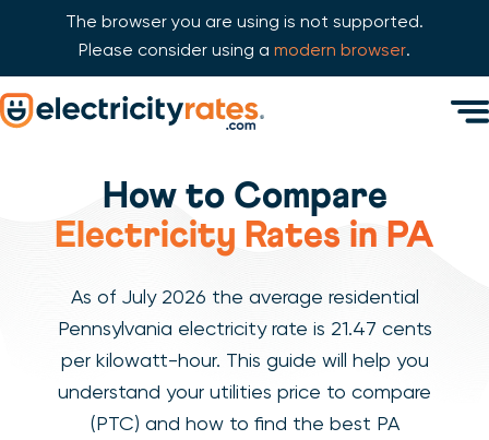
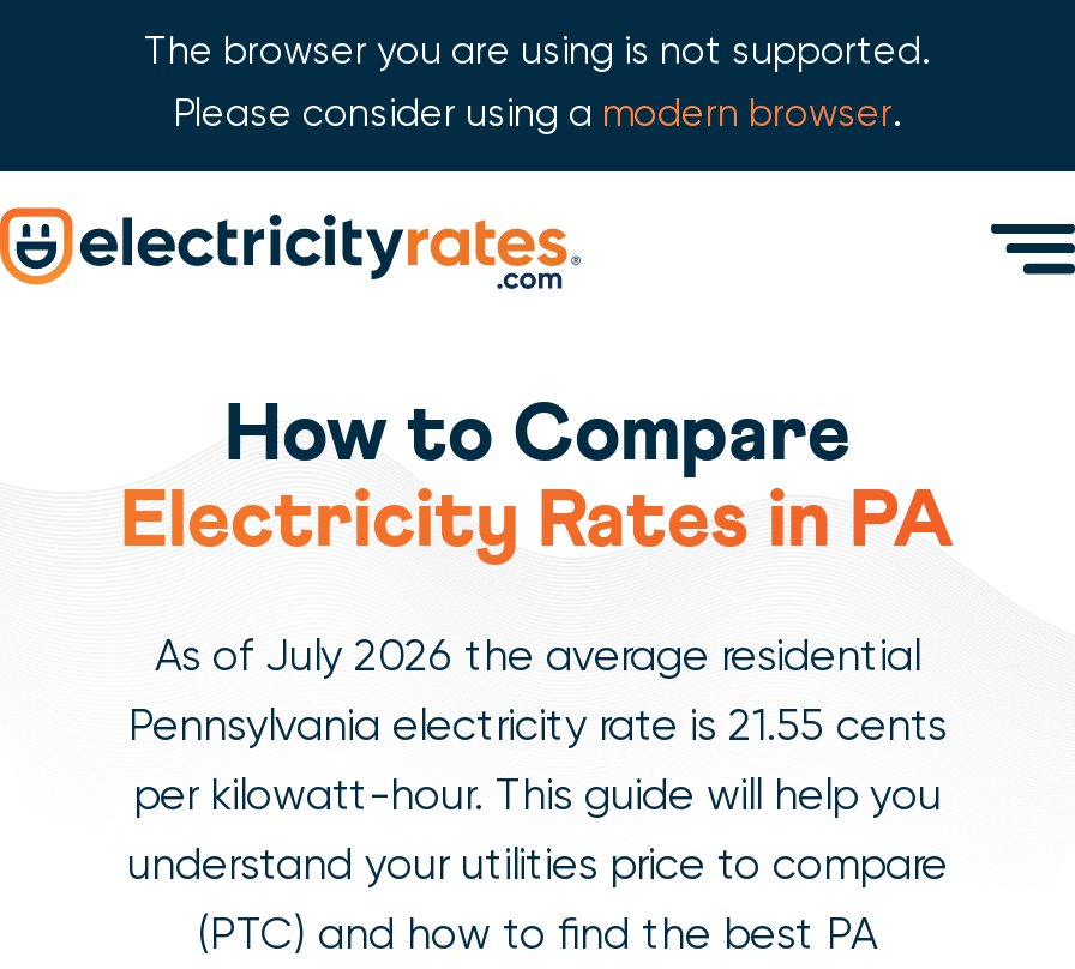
- Pennsylvania electricity rate is 21.47 cents
+ Pennsylvania electricity rate is 21.55 cents
